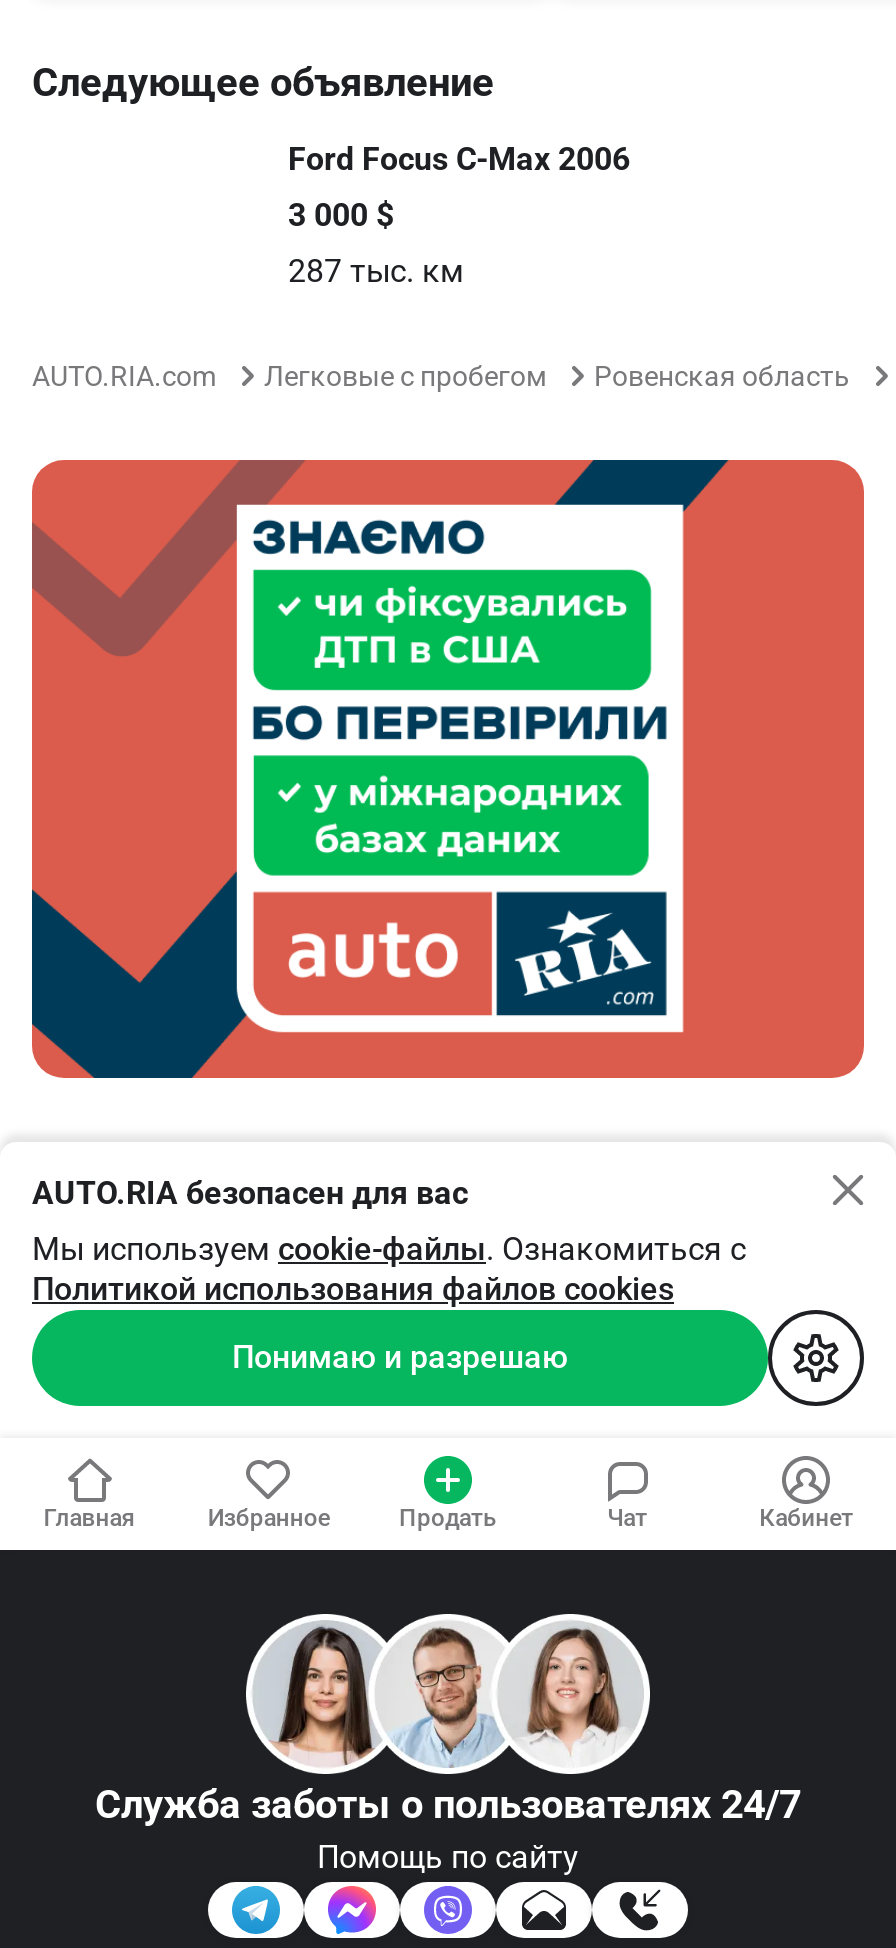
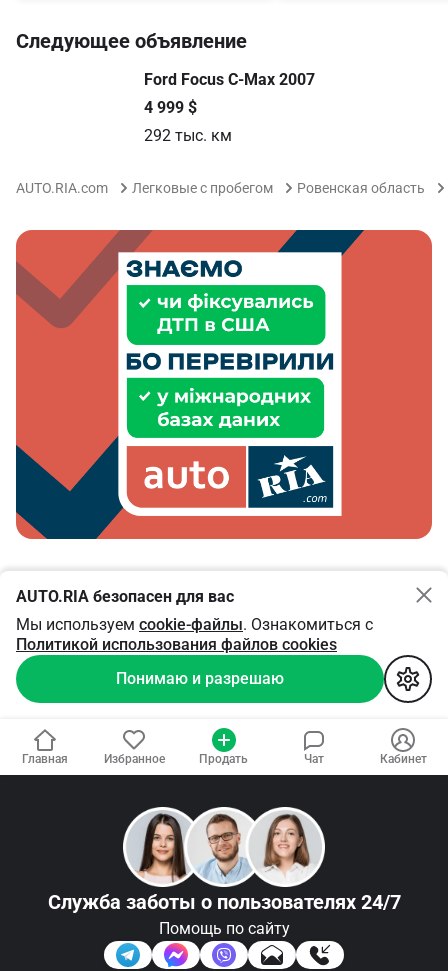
- Ford Focus C-Max 2006
+ Ford Focus C-Max 2007

- 3 000 $
+ 4 999 $

- 287 тыс. км
+ 292 тыс. км
